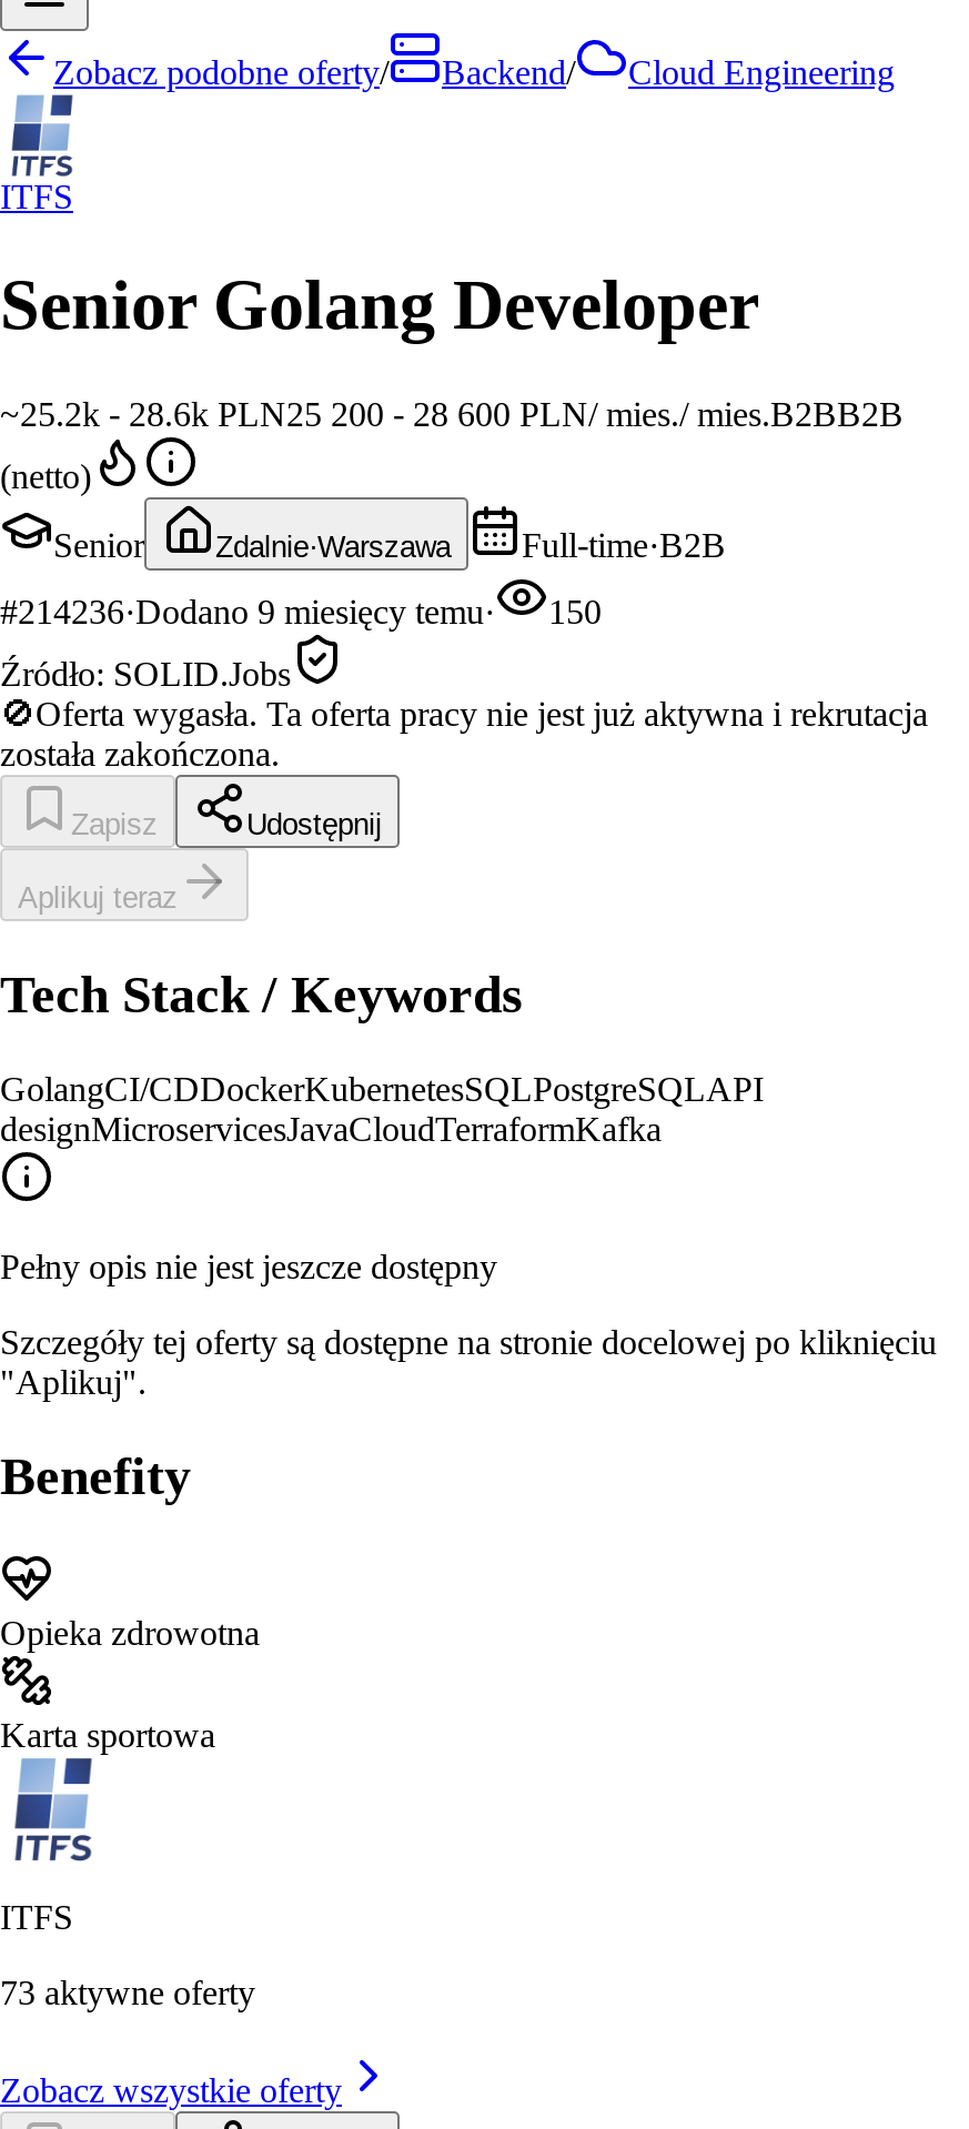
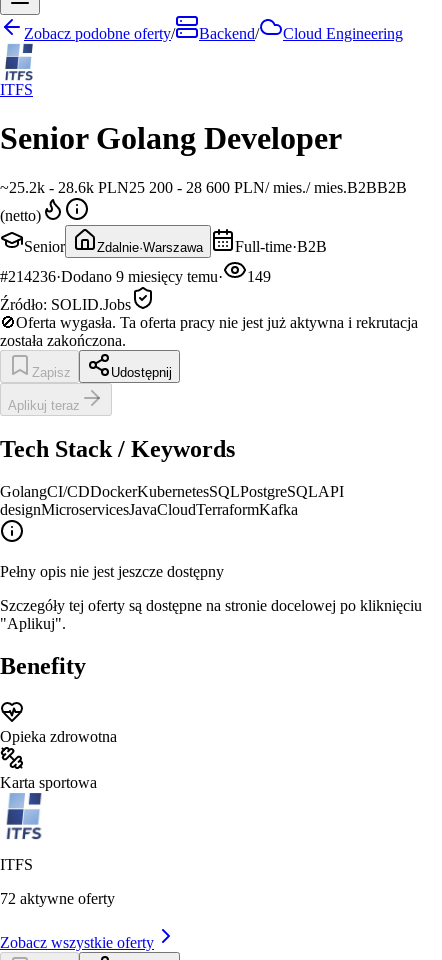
- #214236·Dodano 9 miesięcy temu· 150
+ #214236·Dodano 9 miesięcy temu· 149

- 73 aktywne oferty
+ 72 aktywne oferty
